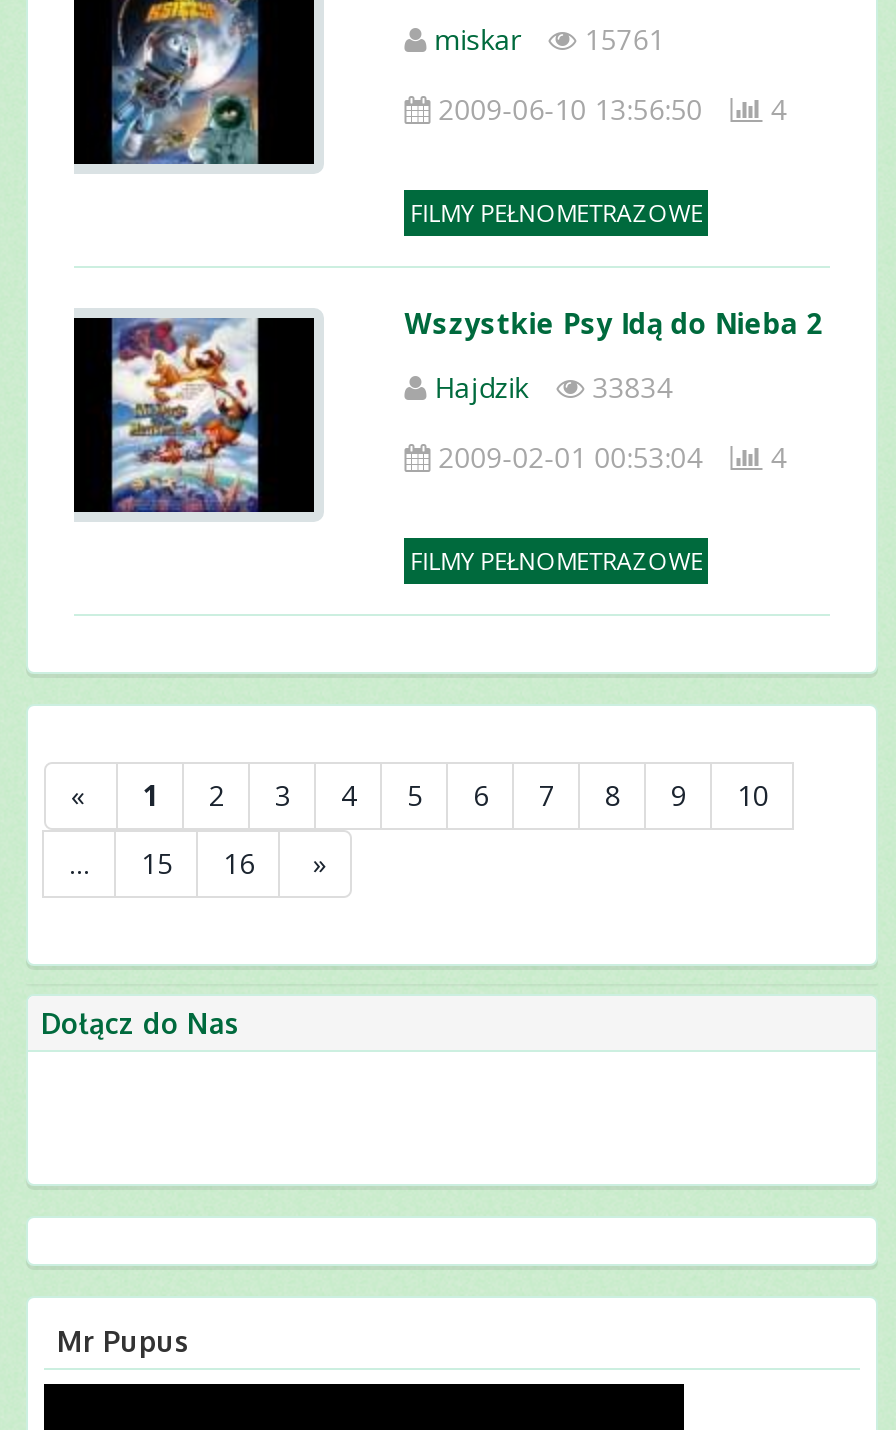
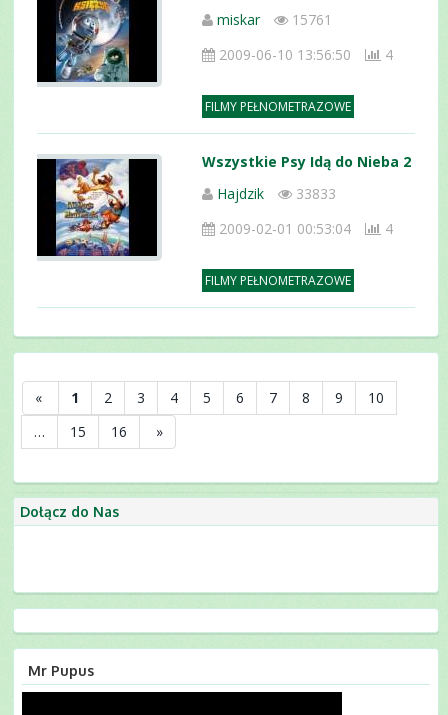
- Hajdzik 33834
+ Hajdzik 33833
